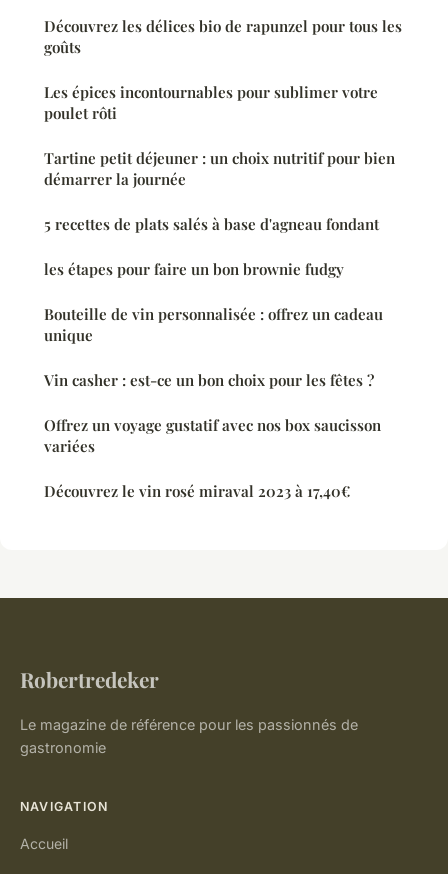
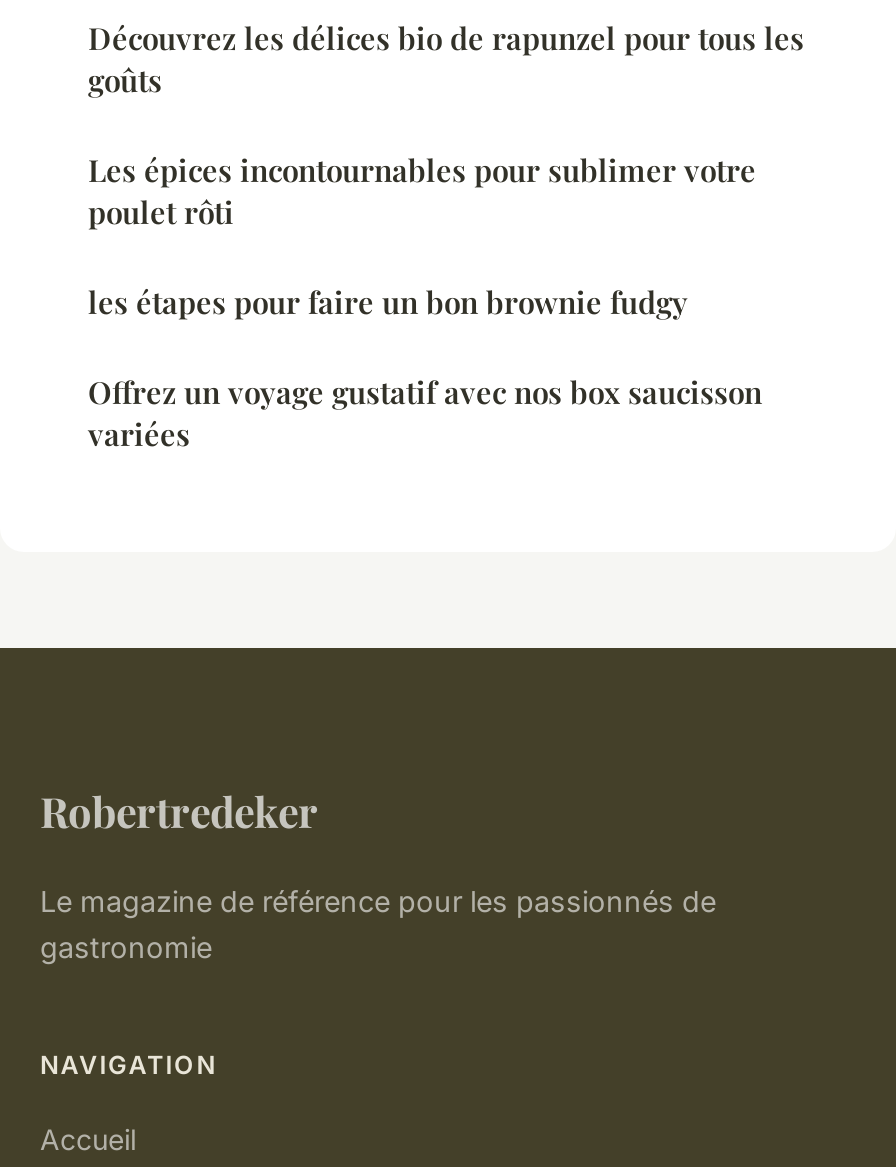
- Tartine petit déjeuner : un choix nutritif pour bien
- démarrer la journée
- 5 recettes de plats salés à base d'agneau fondant

- Bouteille de vin personnalisée : offrez un cadeau
- unique
- Vin casher : est-ce un bon choix pour les fêtes ?

- Découvrez le vin rosé miraval 2023 à 17,40€
